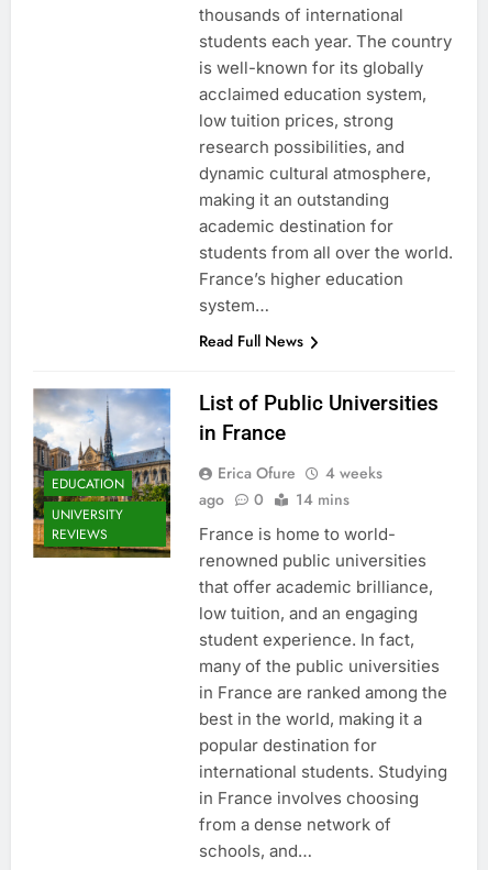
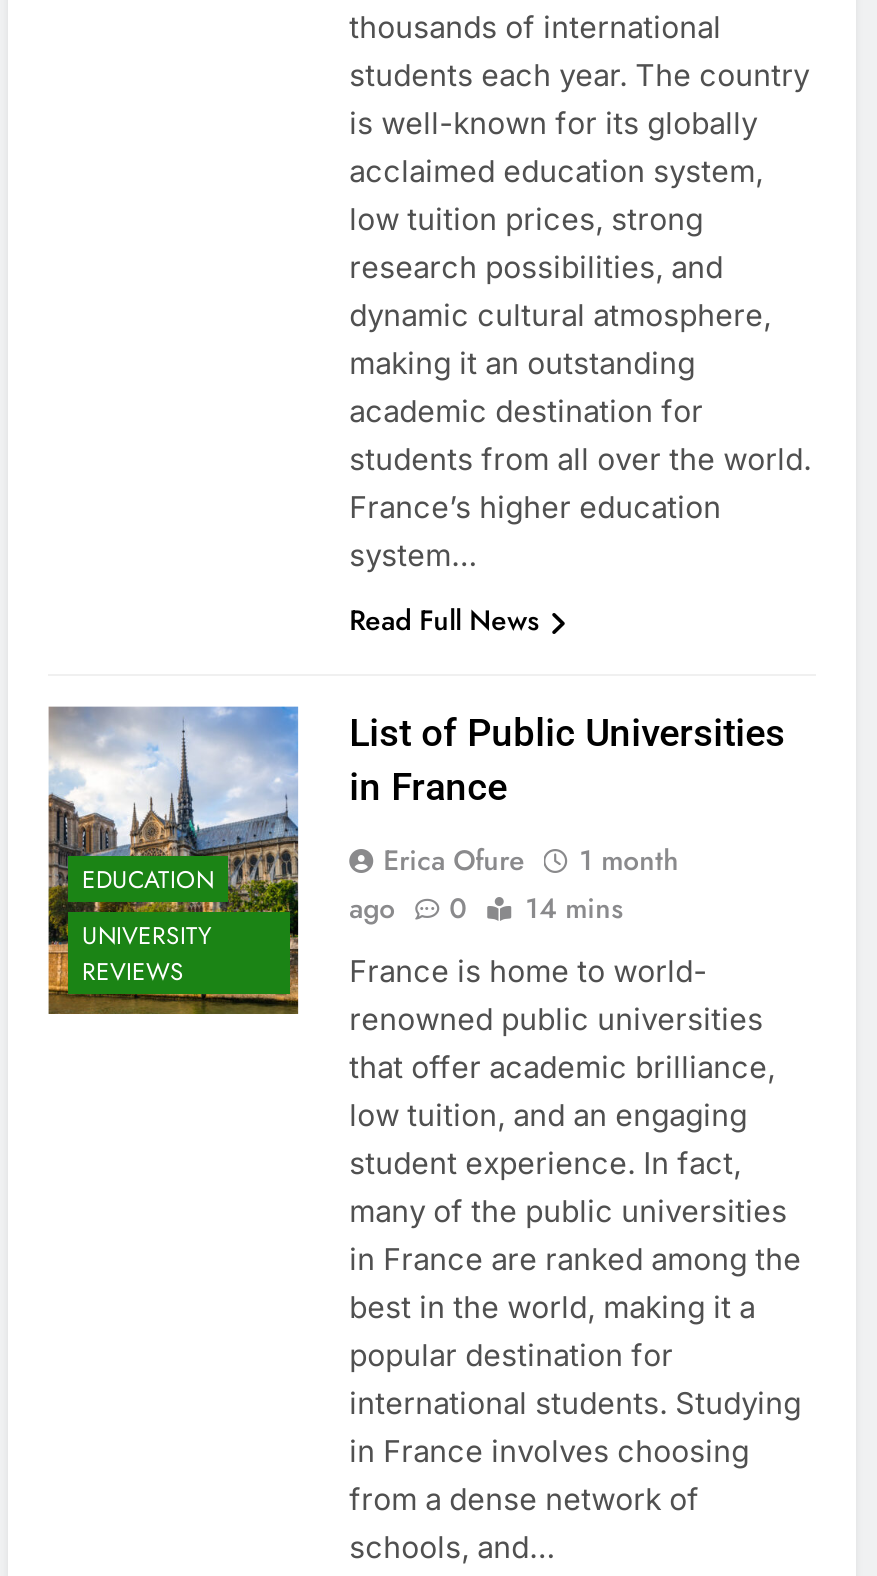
- Erica Ofure 4 weeks
+ Erica Ofure 1 month
